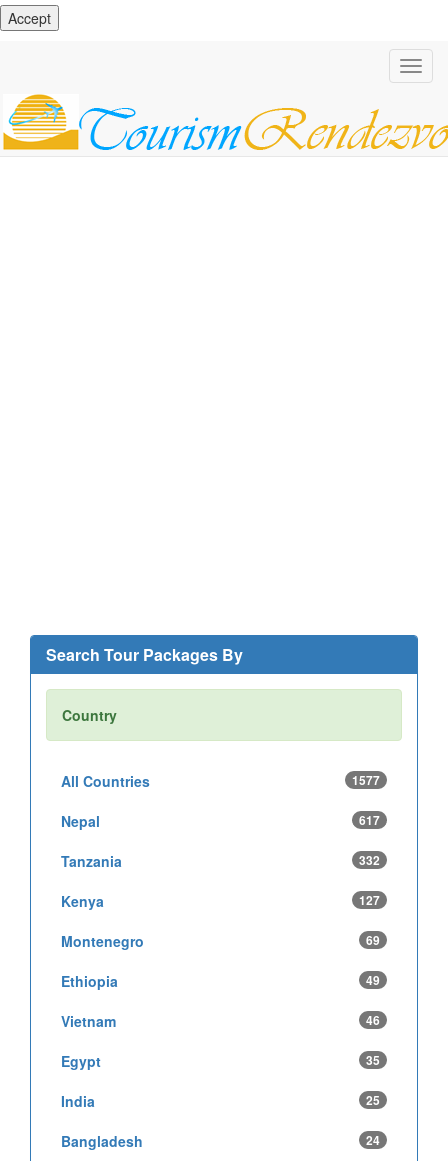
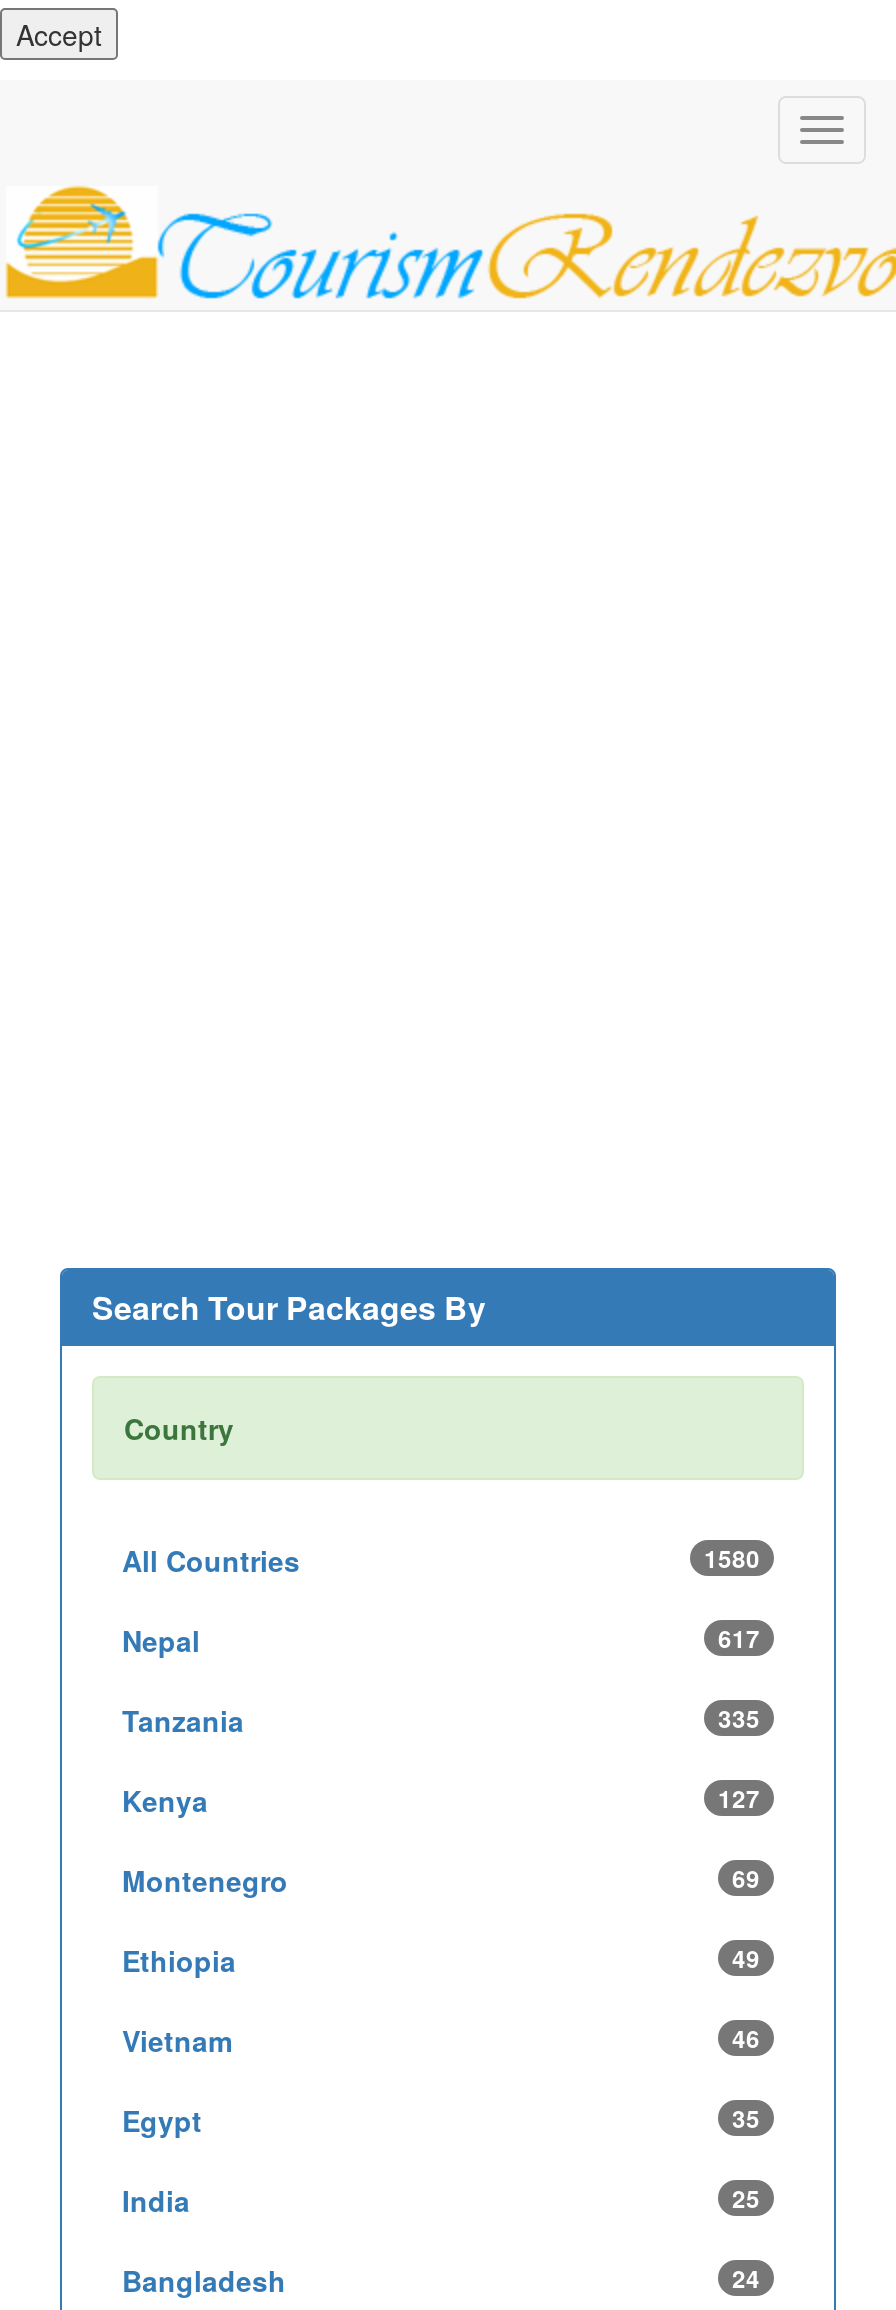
- 1577
+ 1580

- 332
+ 335
